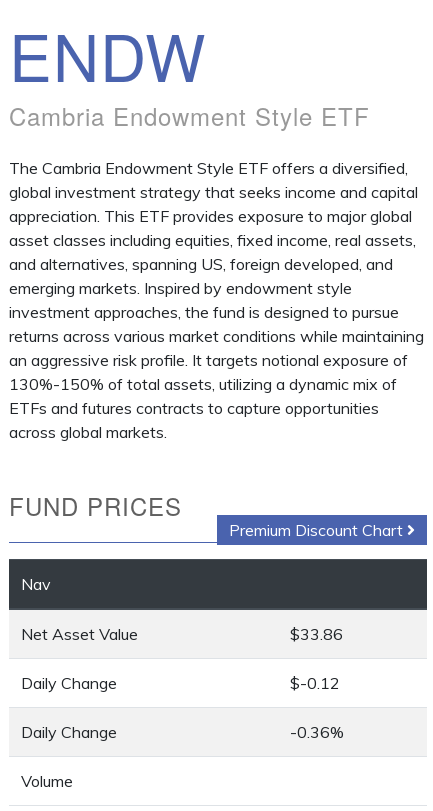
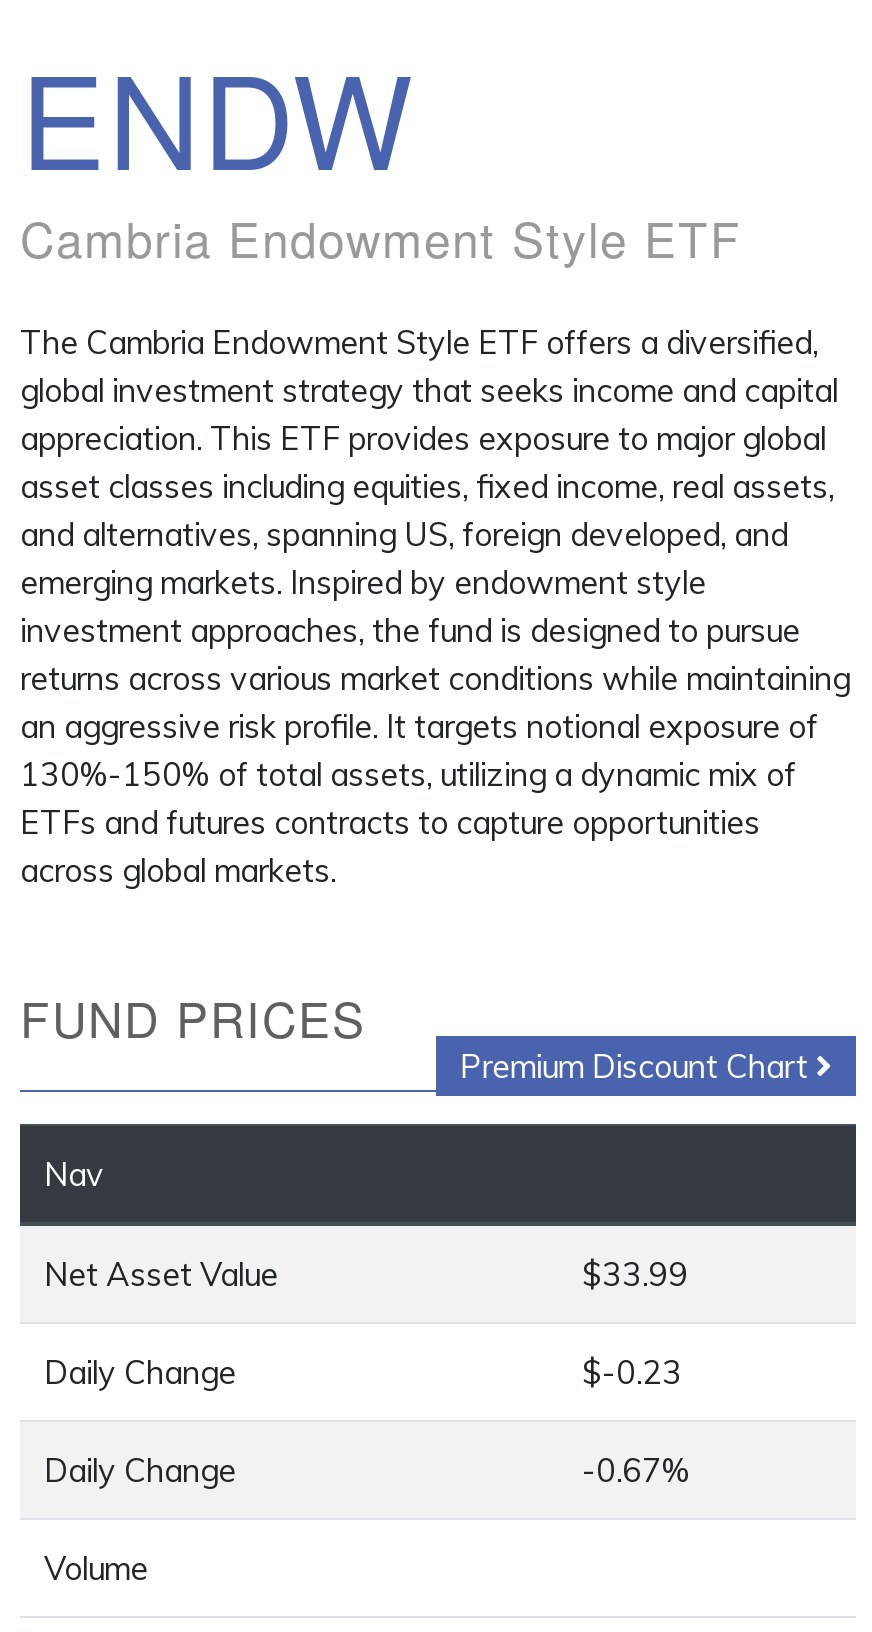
- $33.86
+ $33.99

- $-0.12
+ $-0.23

- -0.36%
+ -0.67%
